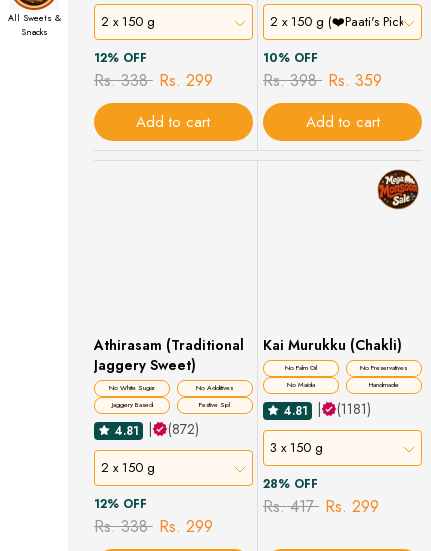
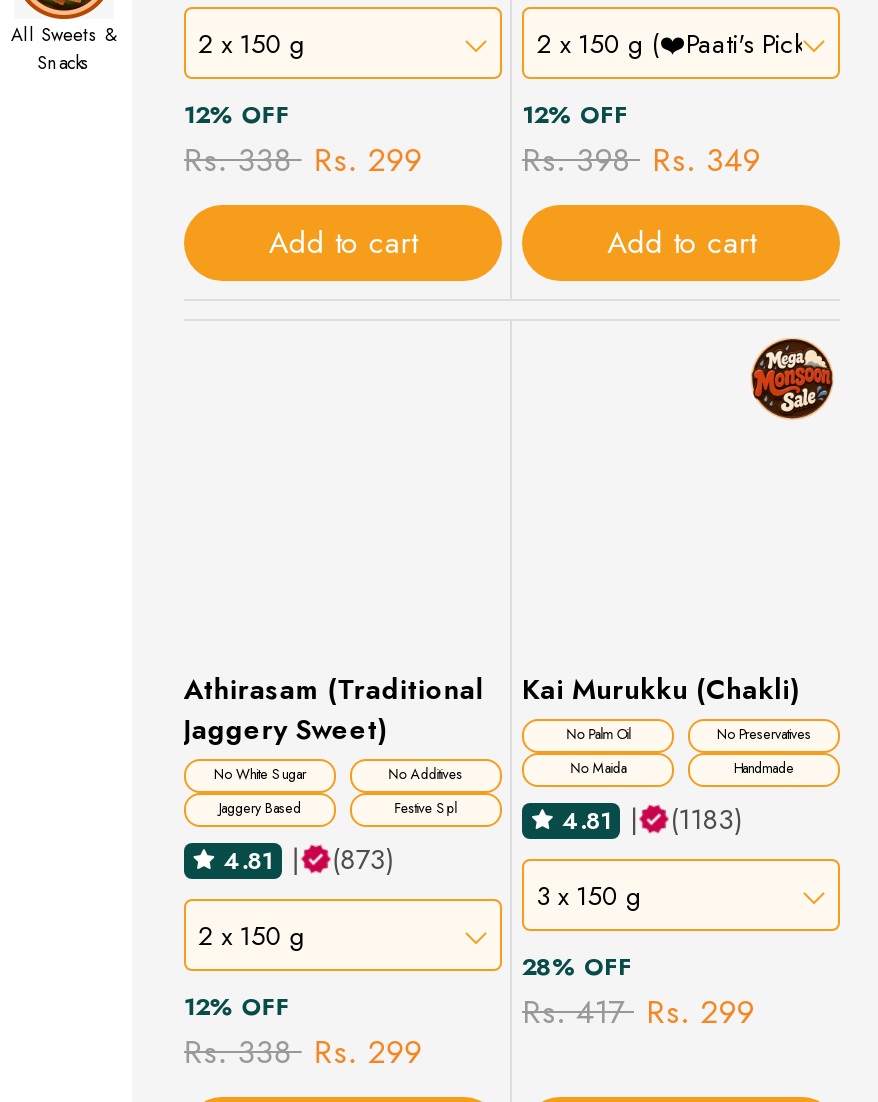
- 10% OFF
+ 12% OFF

- Rs. 398 Rs. 359
+ Rs. 398 Rs. 349

- (1181)
+ (1183)

- (872)
+ (873)
